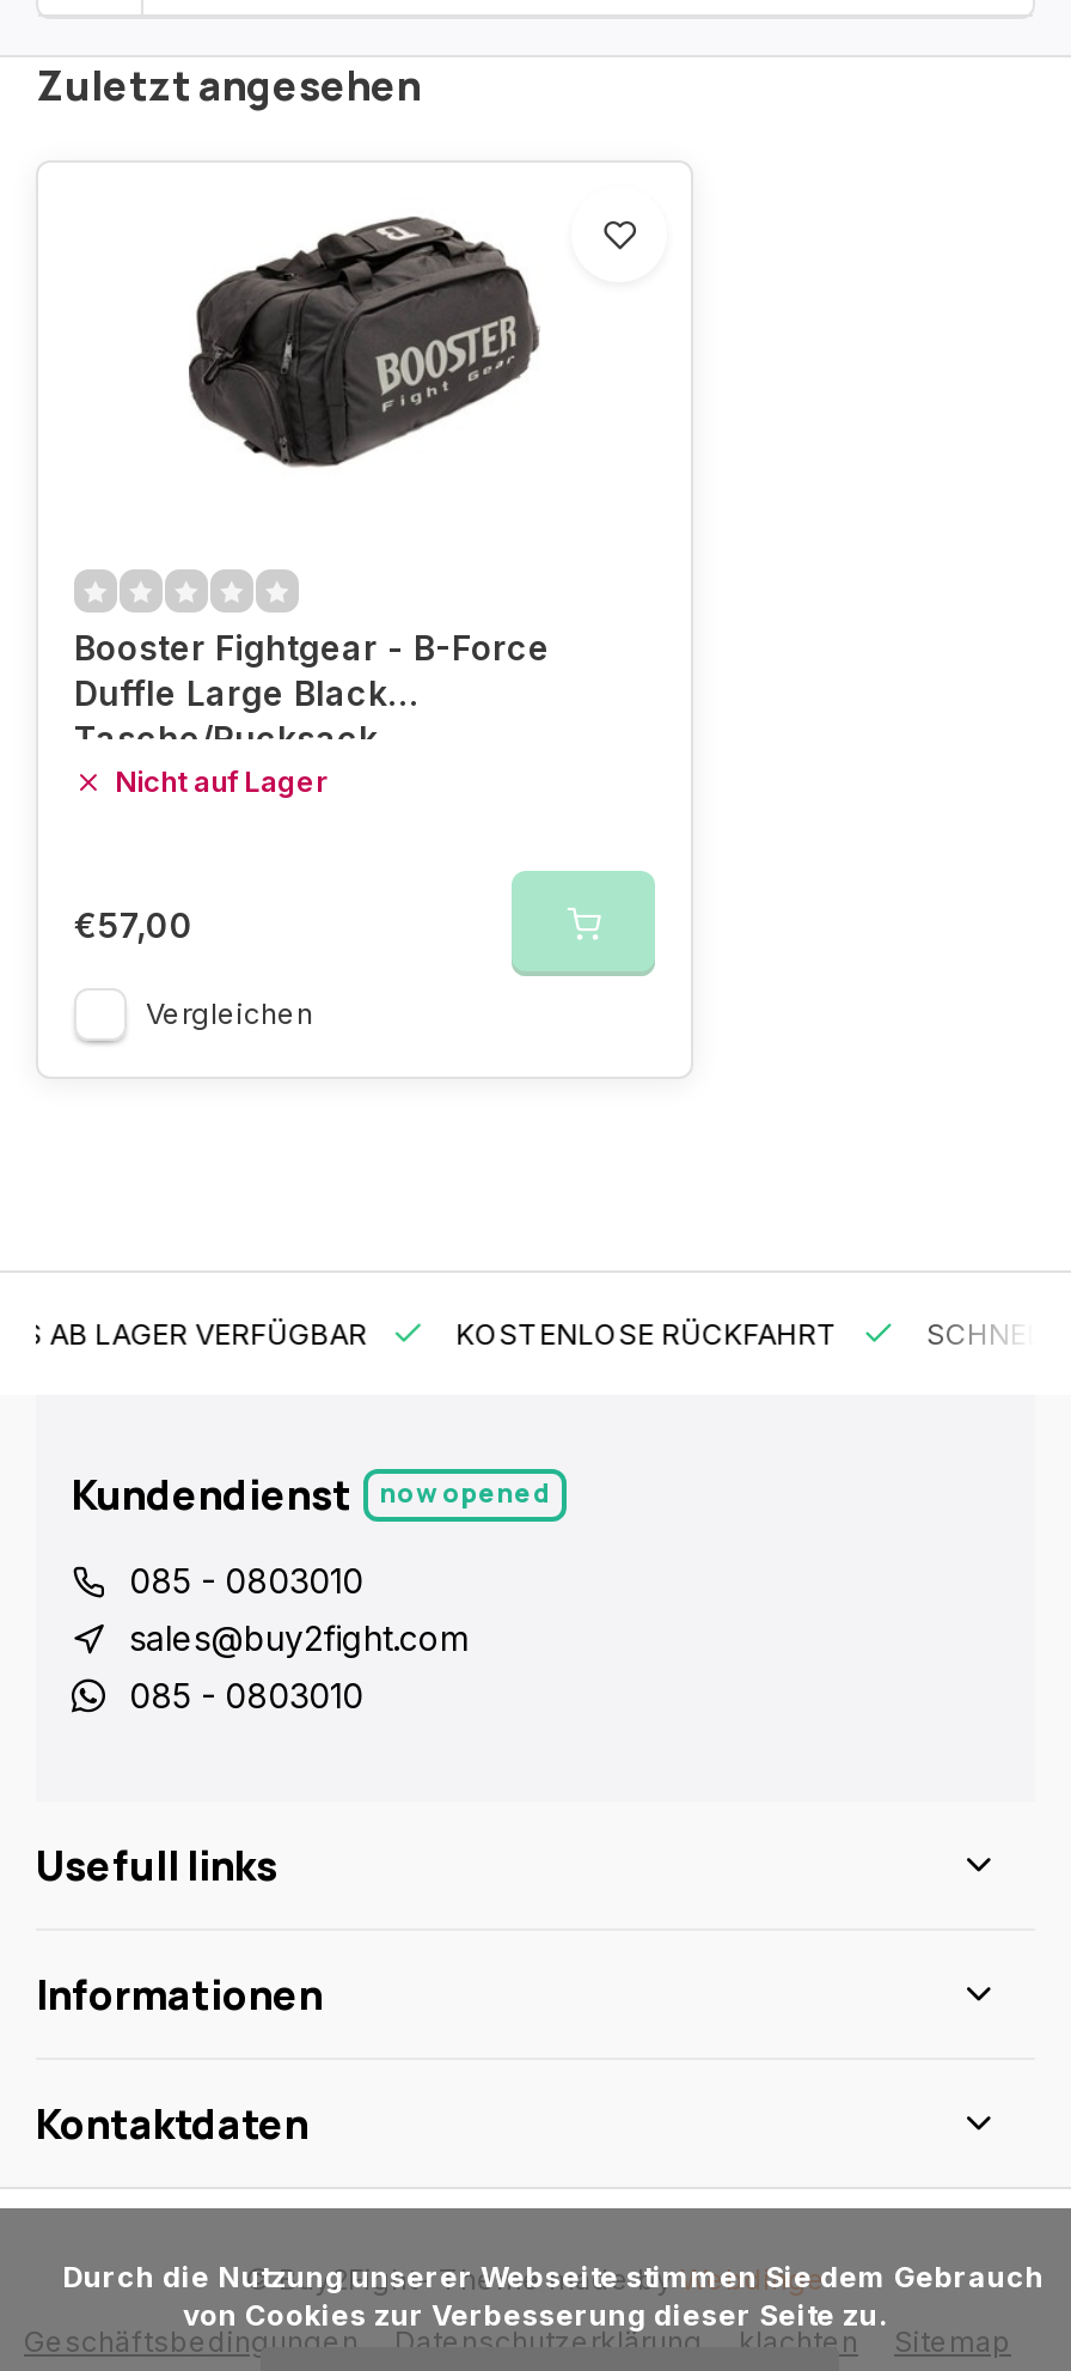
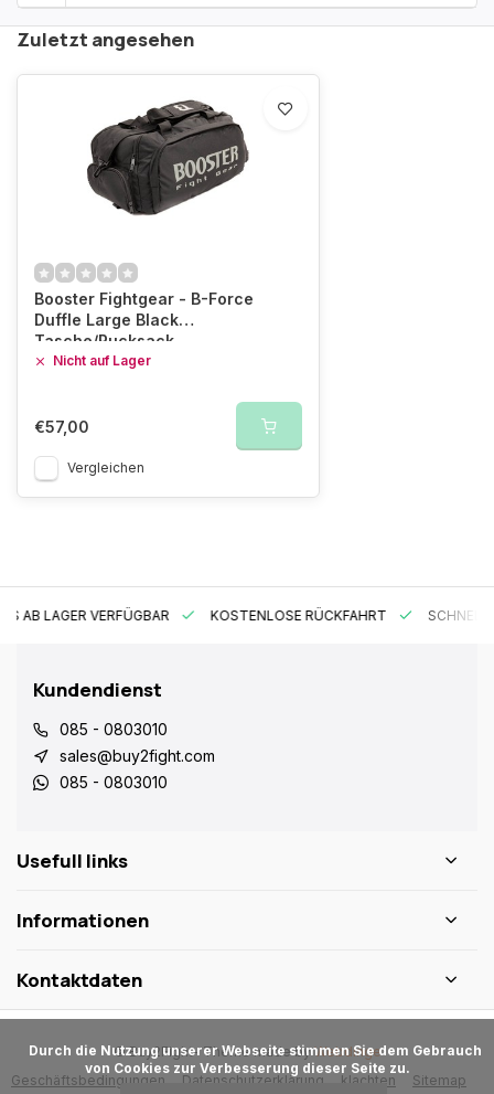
- now opened
